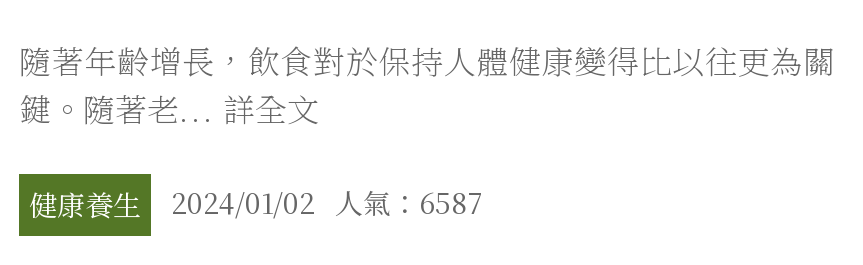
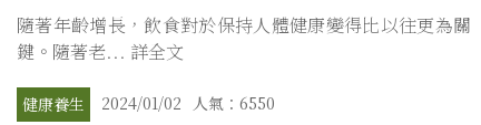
- 2024/01/02 人氣：6587
+ 2024/01/02 人氣：6550
